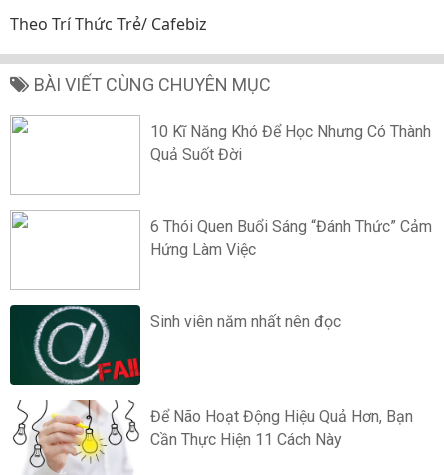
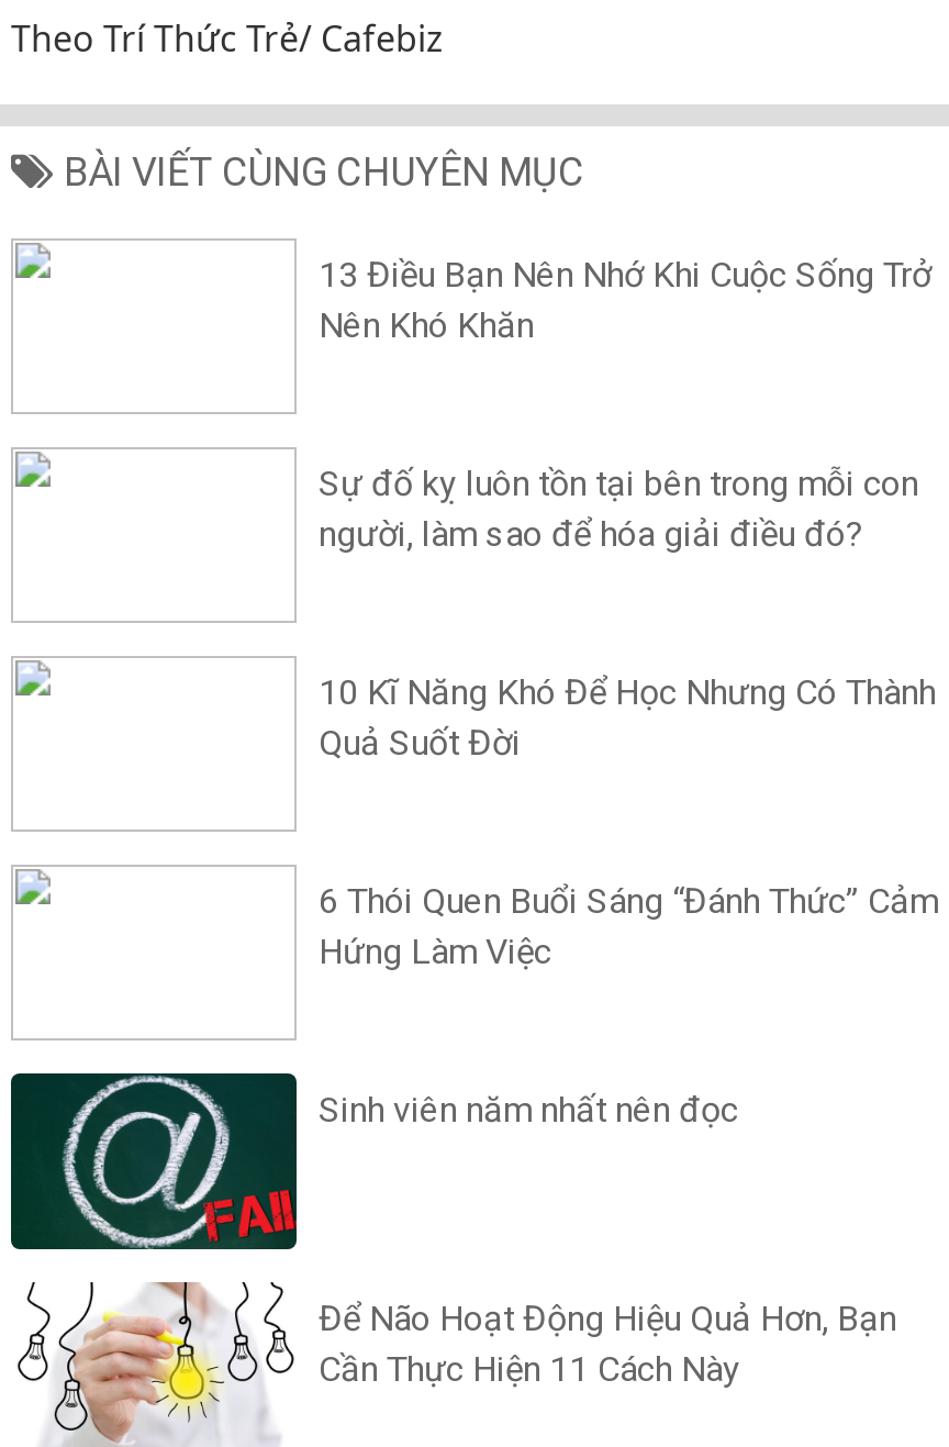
+ 13 Điều Bạn Nên Nhớ Khi Cuộc Sống Trở
+ Nên Khó Khăn

+ Sự đố kỵ luôn tồn tại bên trong mỗi con
+ người, làm sao để hóa giải điều đó?
